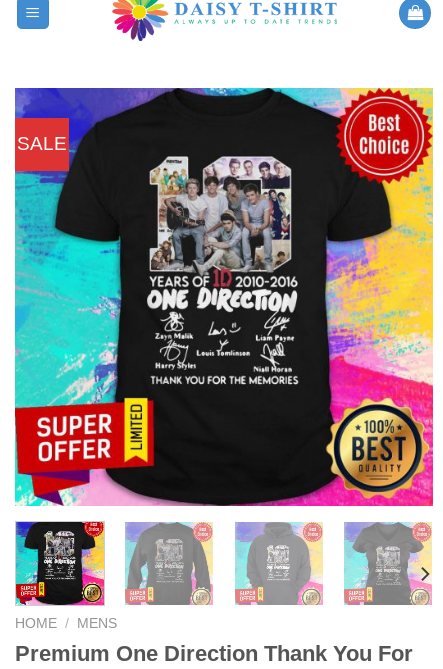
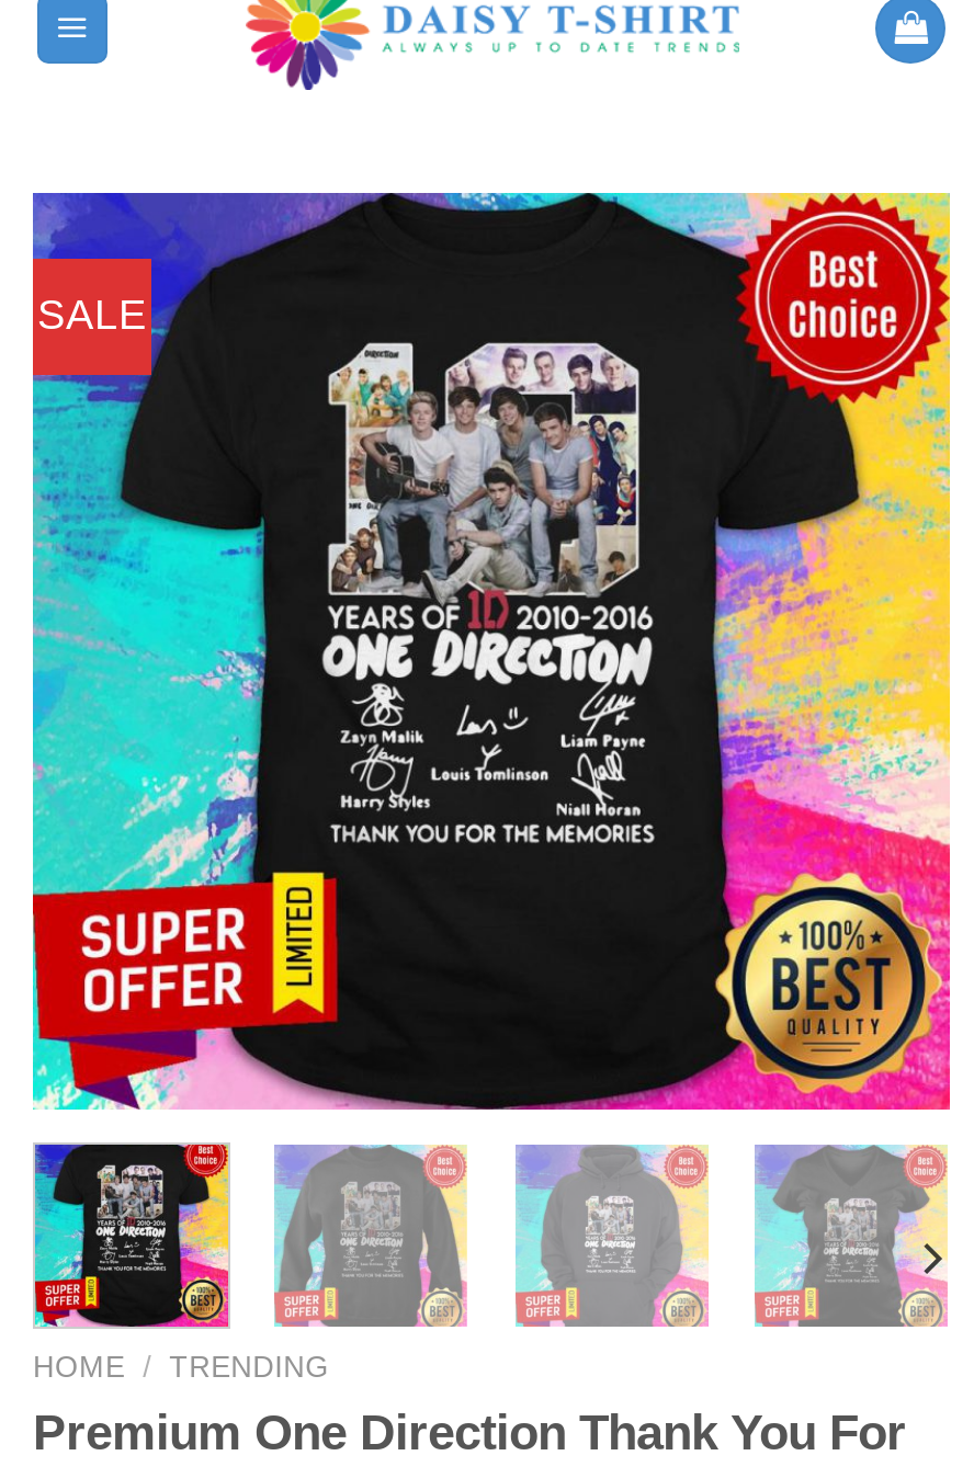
- HOME / MENS
+ HOME / TRENDING
